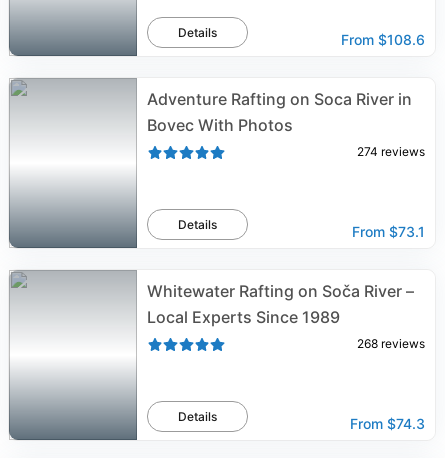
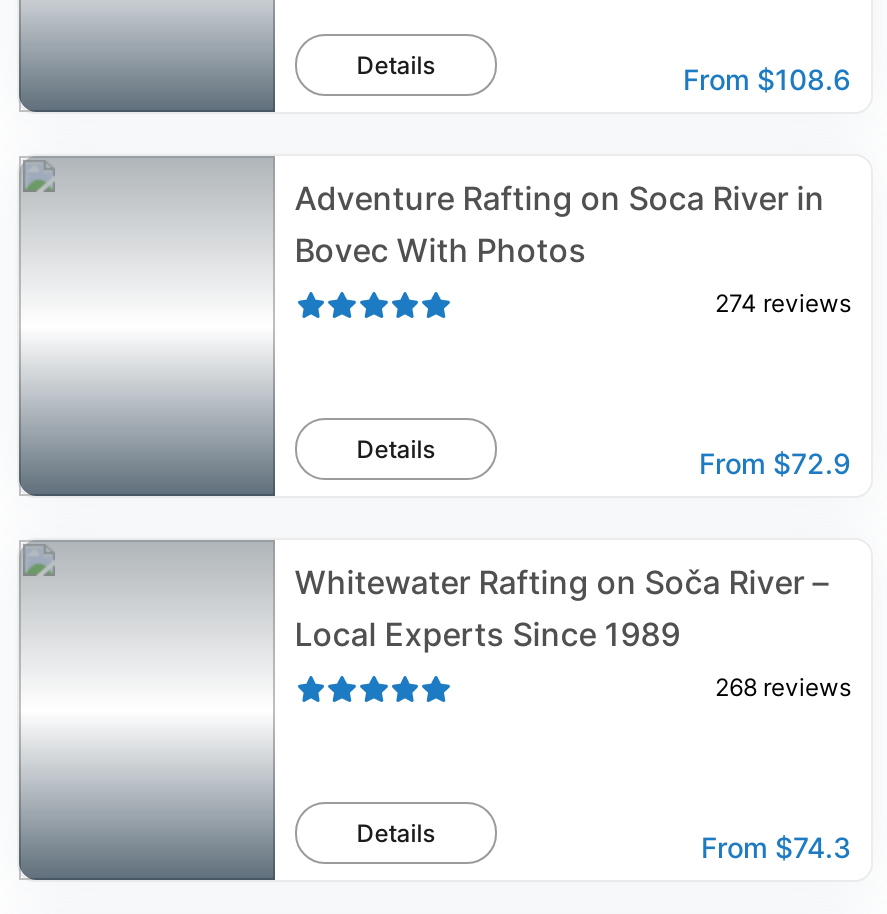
- From $73.1
+ From $72.9
